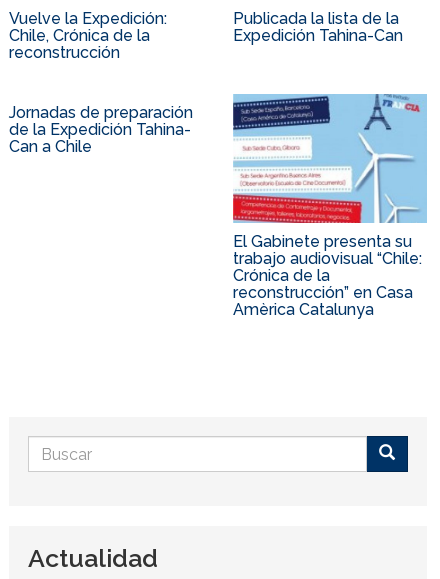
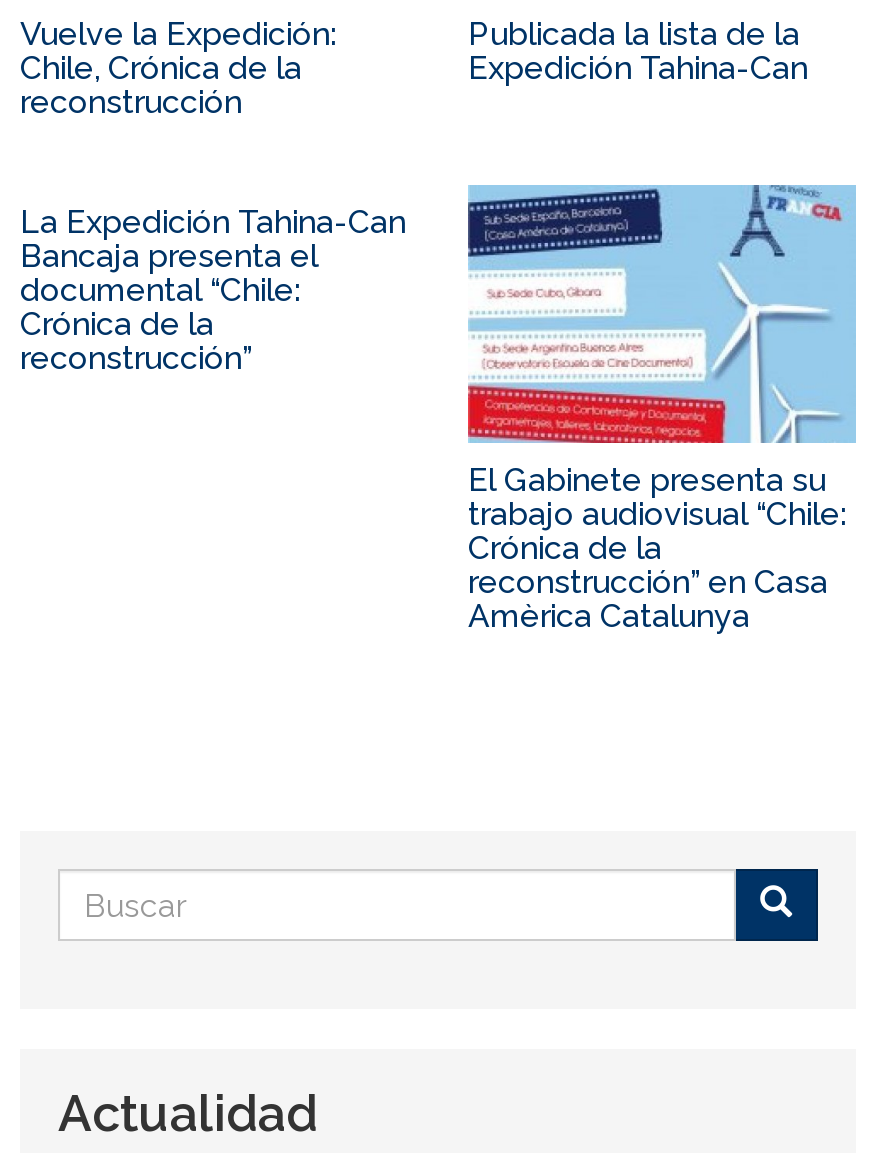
- Jornadas de preparación
- de la Expedición Tahina-
- Can a Chile
+ La Expedición Tahina-Can
+ Bancaja presenta el
+ documental “Chile:
+ Crónica de la
+ reconstrucción”
